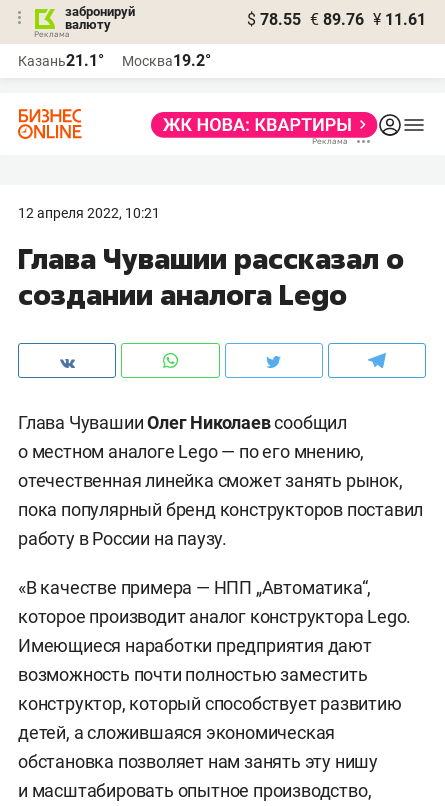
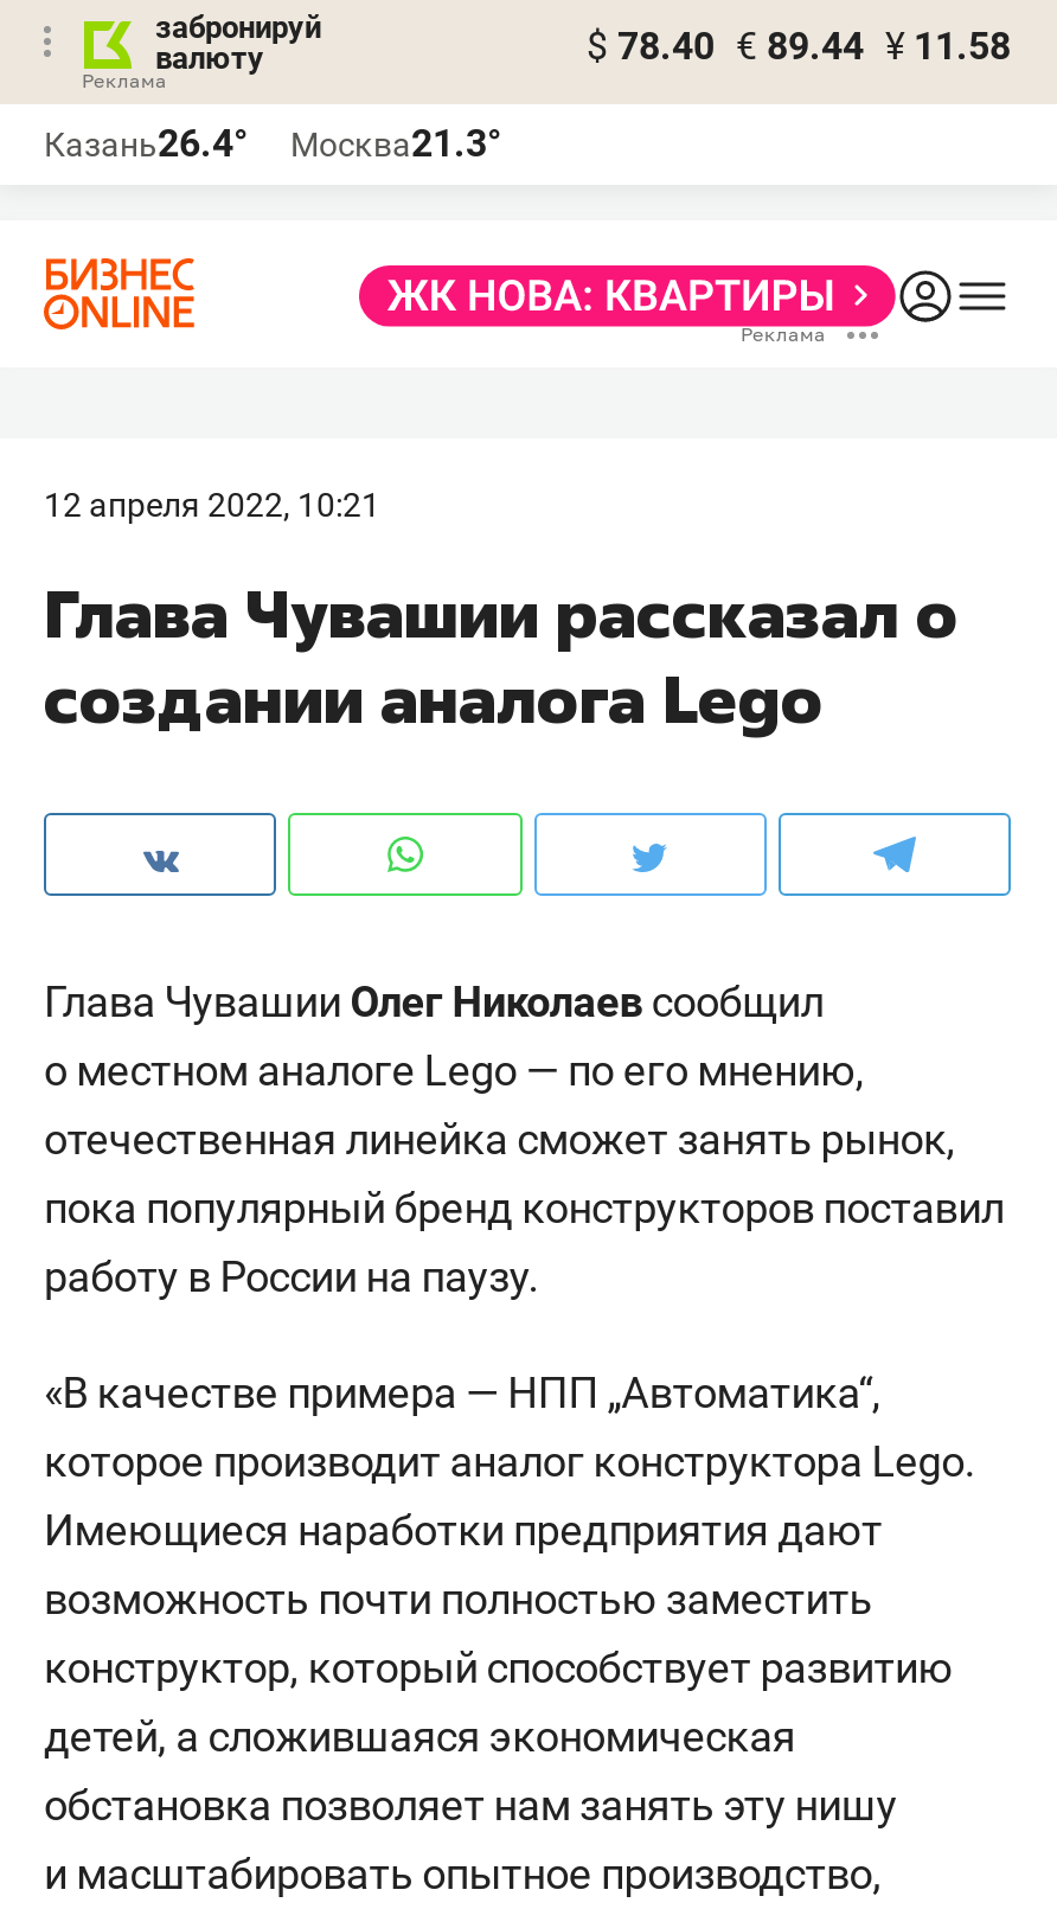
- $ 78.55 € 89.76 ¥ 11.61
+ $ 78.40 € 89.44 ¥ 11.58

- Казань21.1°
+ Казань26.4°

- Москва19.2°
+ Москва21.3°
